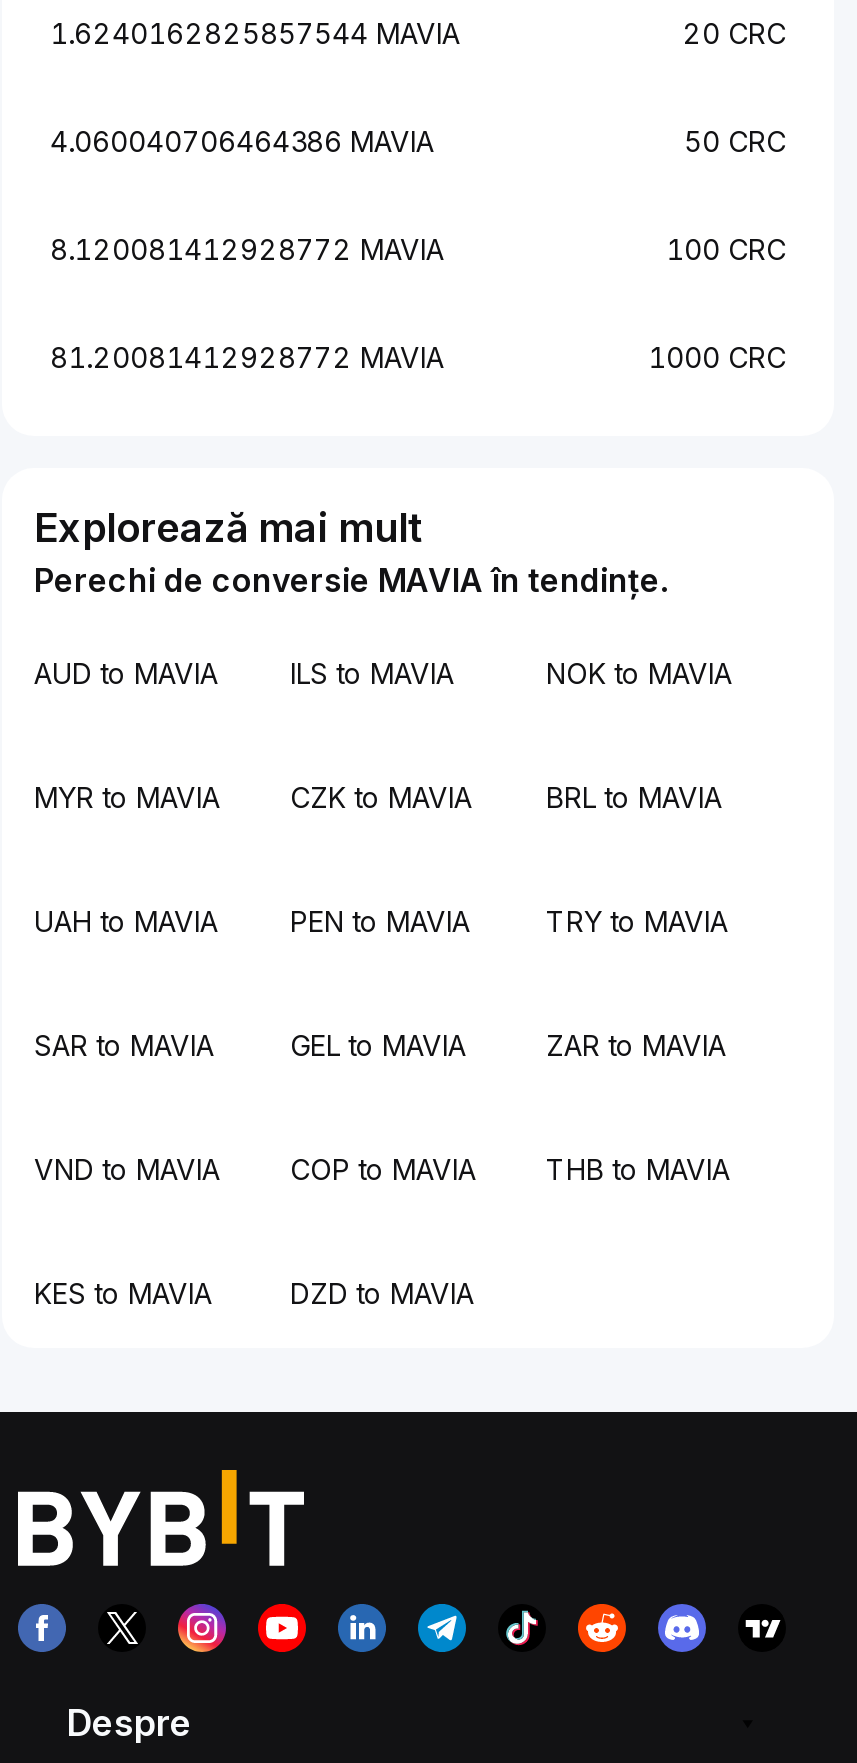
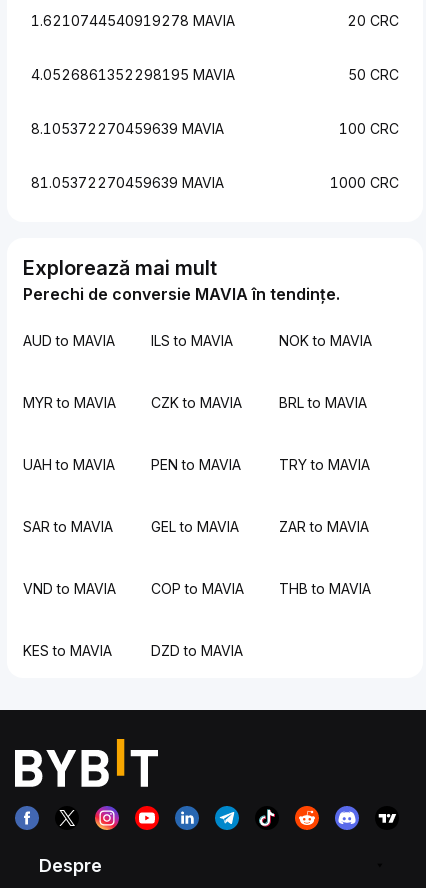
- 1.6240162825857544 MAVIA
+ 1.6210744540919278 MAVIA

- 4.060040706464386 MAVIA
+ 4.0526861352298195 MAVIA

- 8.120081412928772 MAVIA
+ 8.105372270459639 MAVIA

- 81.20081412928772 MAVIA
+ 81.05372270459639 MAVIA
